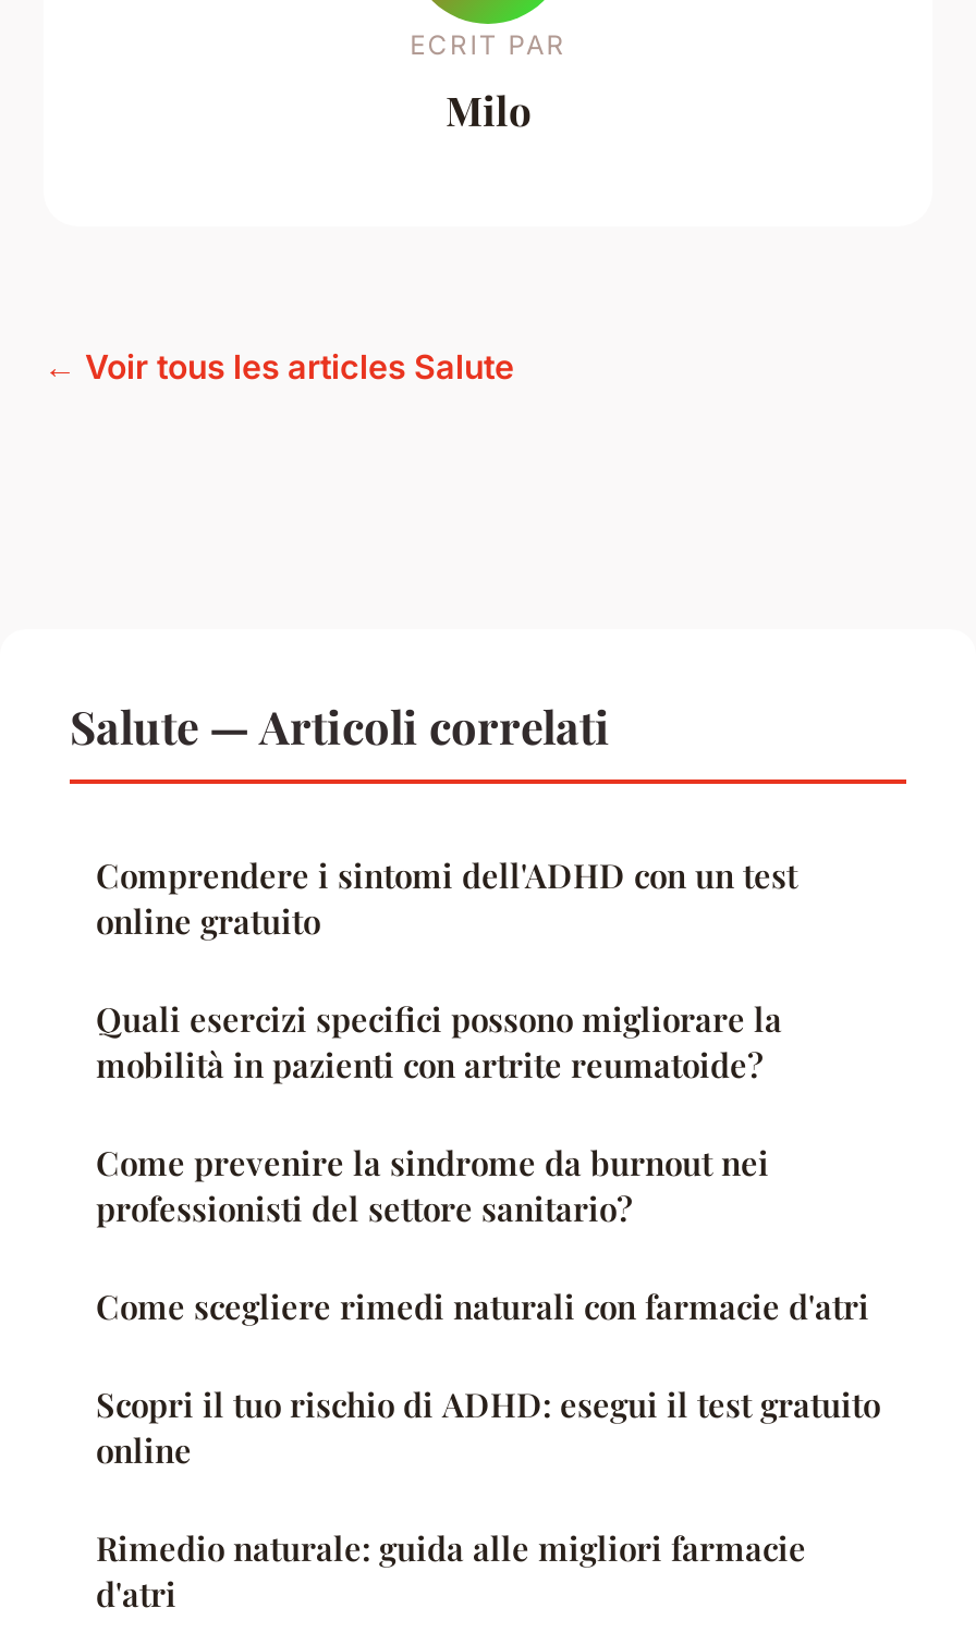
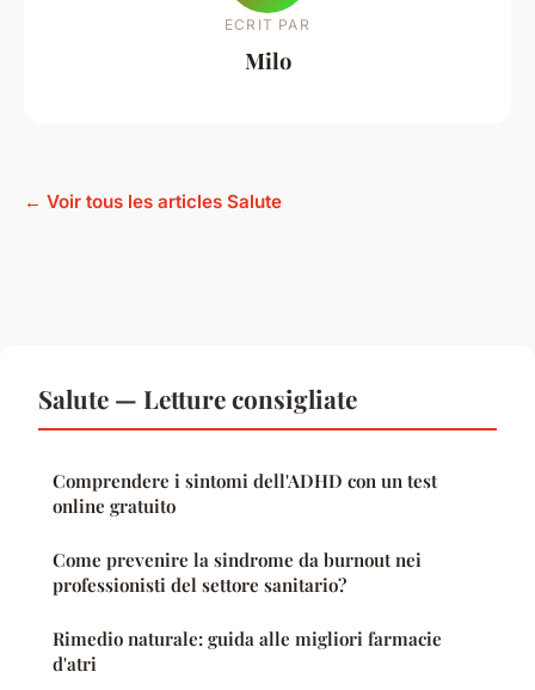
- Salute — Articoli correlati
+ Salute — Letture consigliate

- Quali esercizi specifici possono migliorare la
- mobilità in pazienti con artrite reumatoide?

- Come scegliere rimedi naturali con farmacie d'atri
- Scopri il tuo rischio di ADHD: esegui il test gratuito
- online
